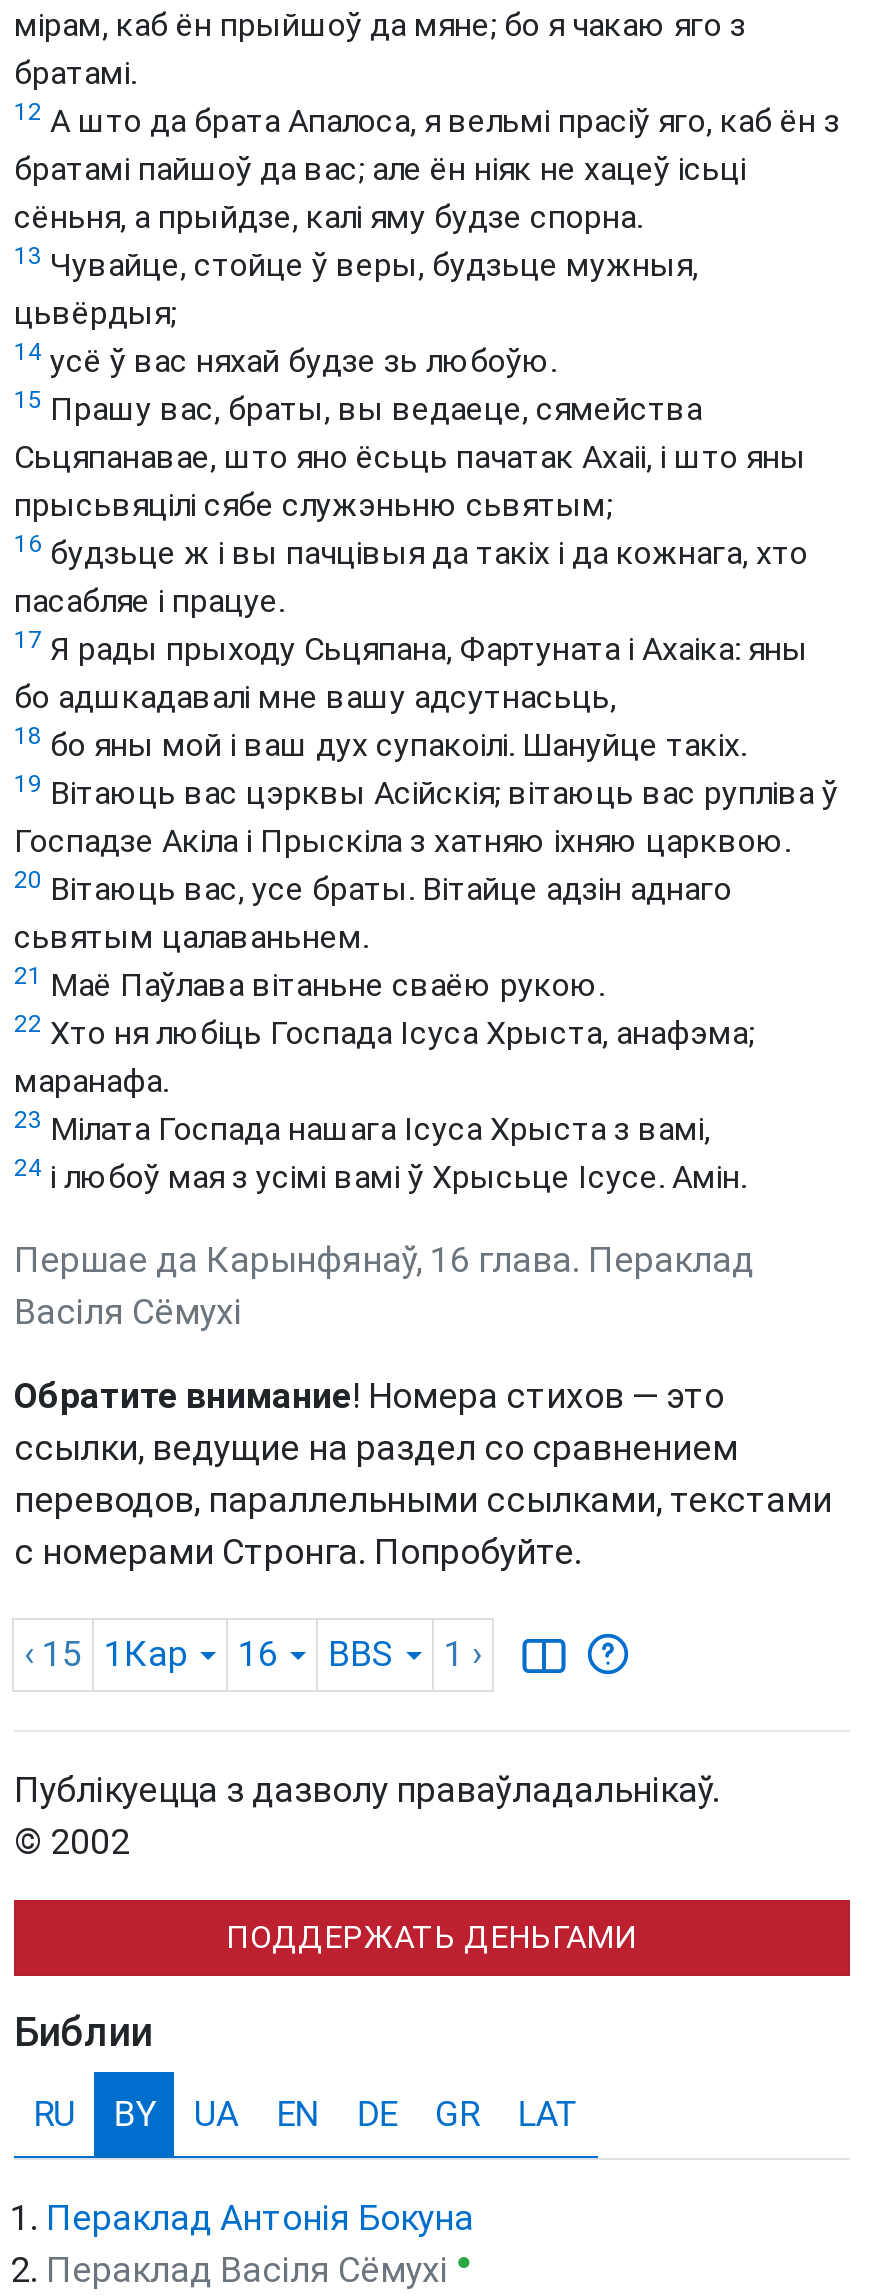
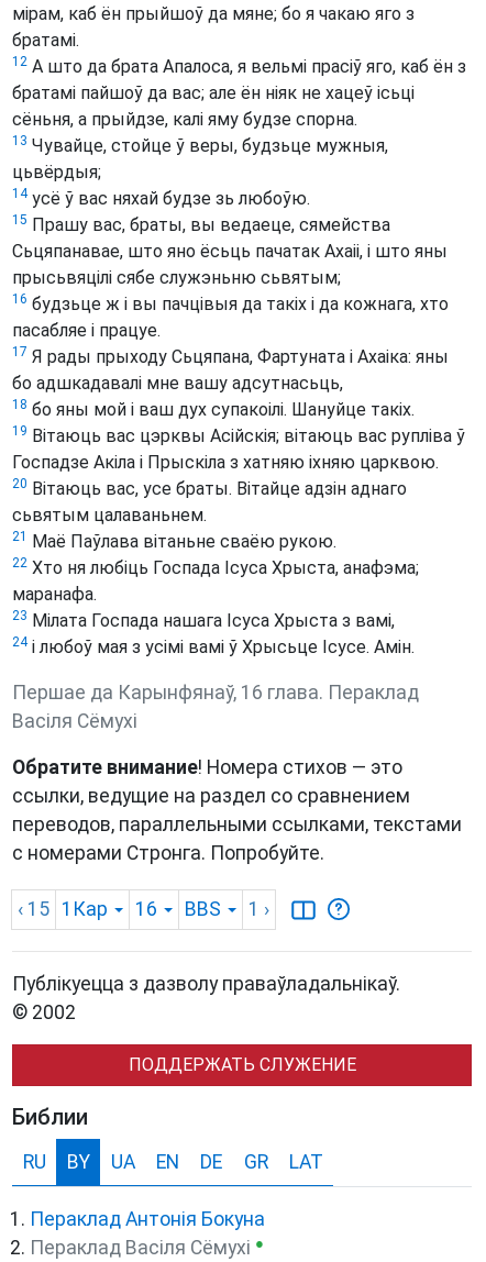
- ПОДДЕРЖАТЬ ДЕНЬГАМИ
+ ПОДДЕРЖАТЬ СЛУЖЕНИЕ
